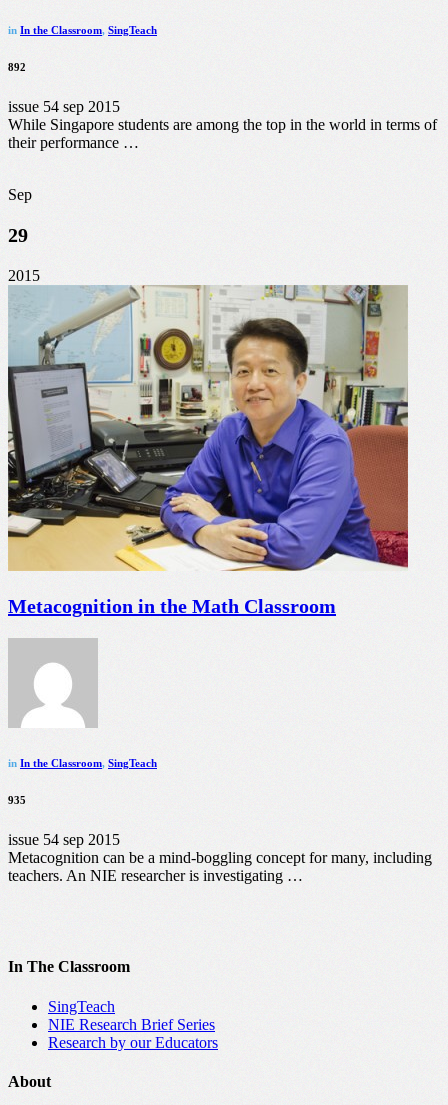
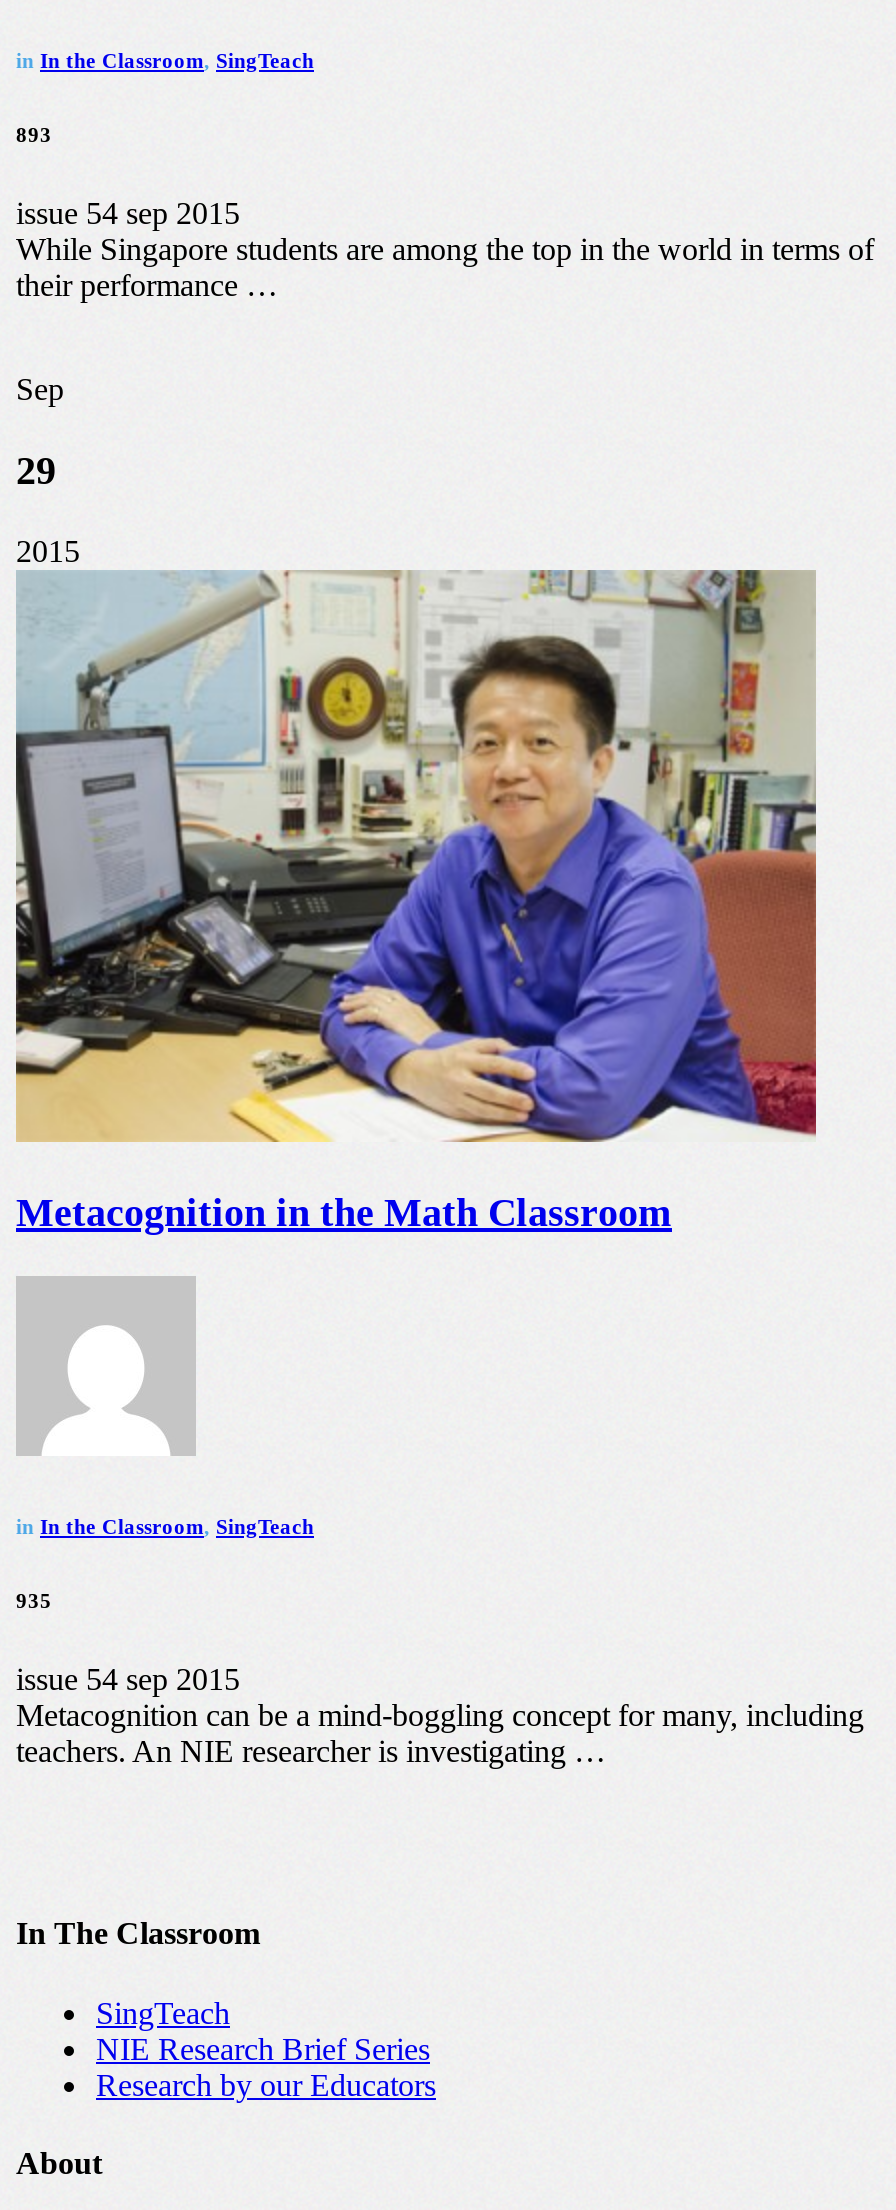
- 892
+ 893
